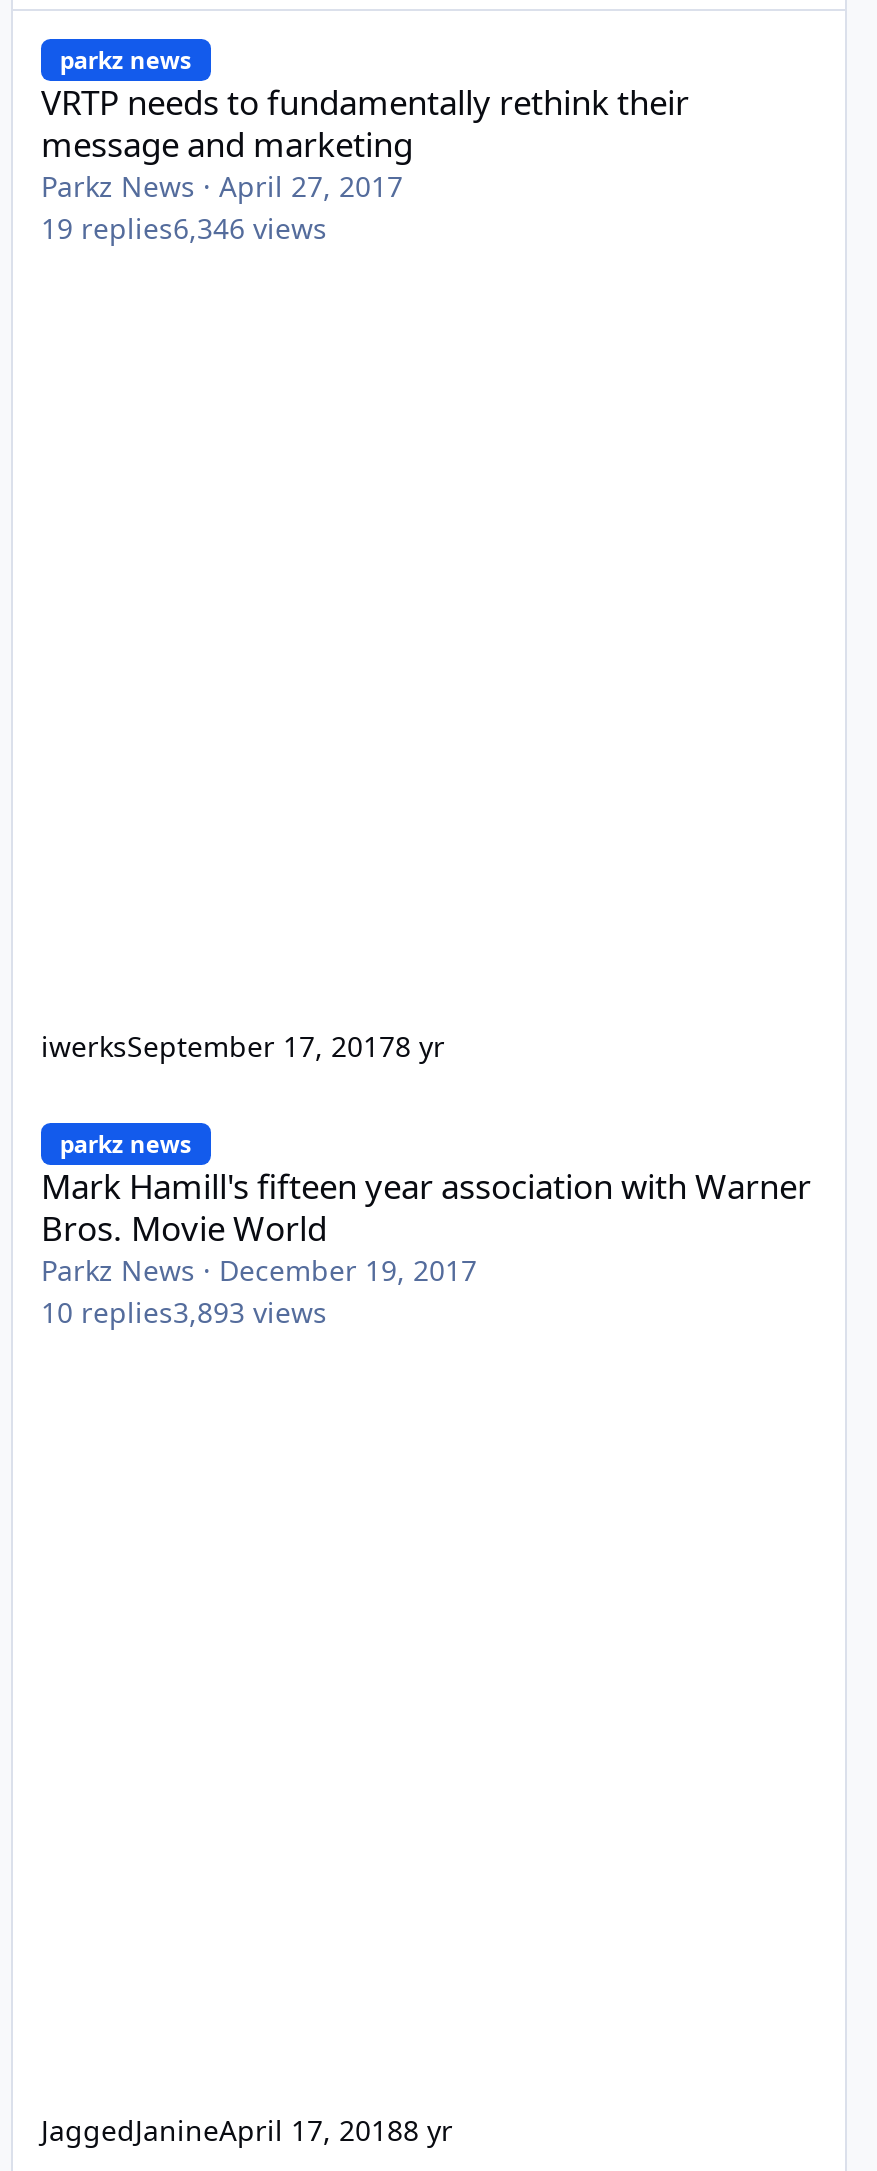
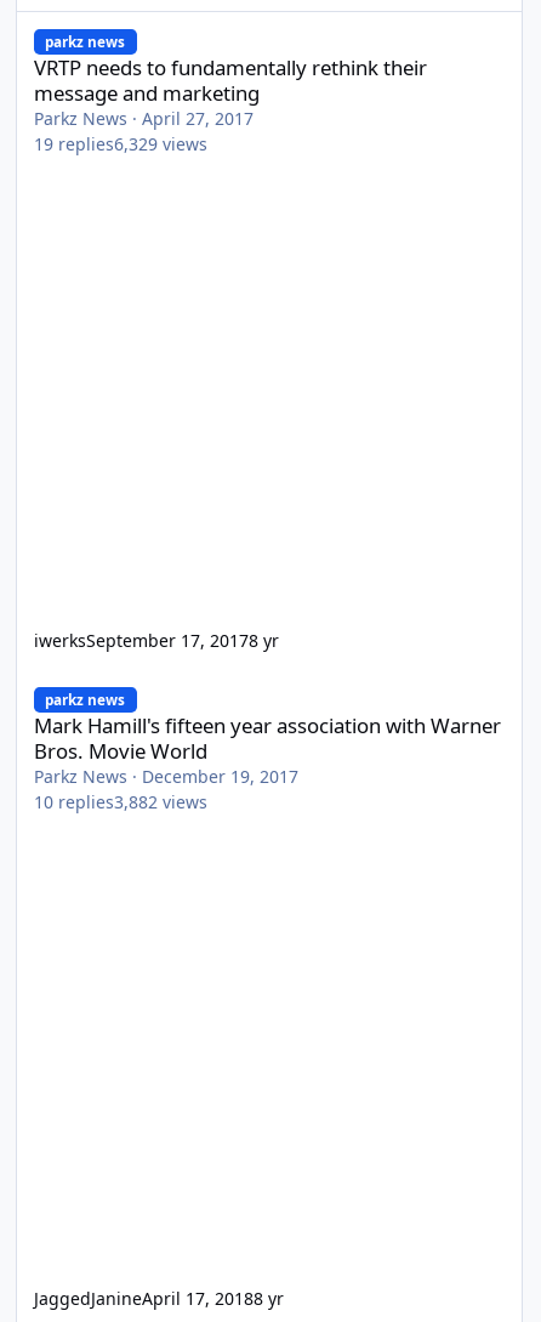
- 19 replies6,346 views
+ 19 replies6,329 views

- 10 replies3,893 views
+ 10 replies3,882 views
